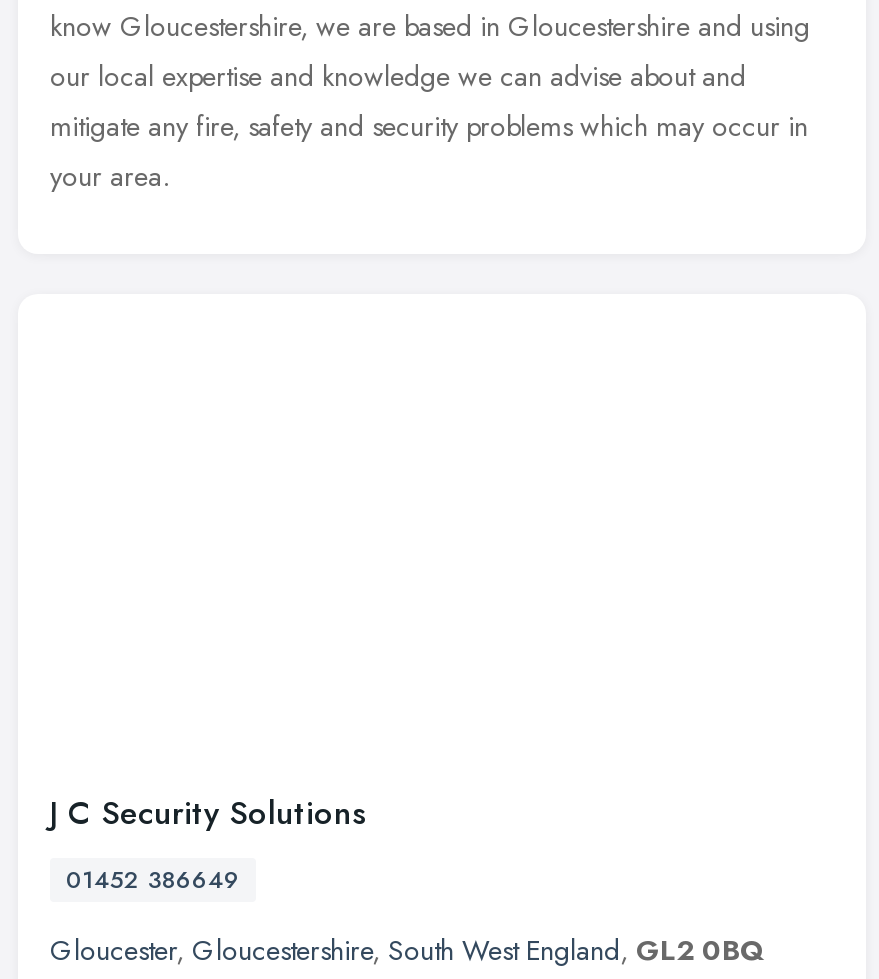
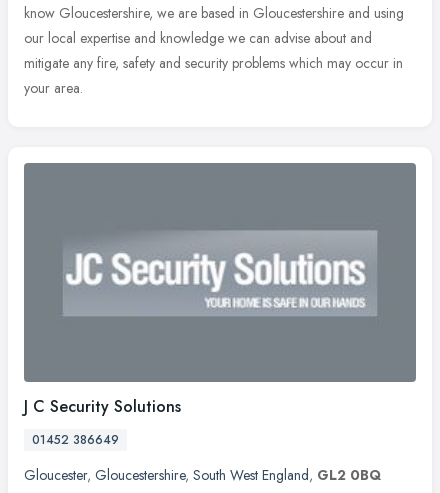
+ [image]
